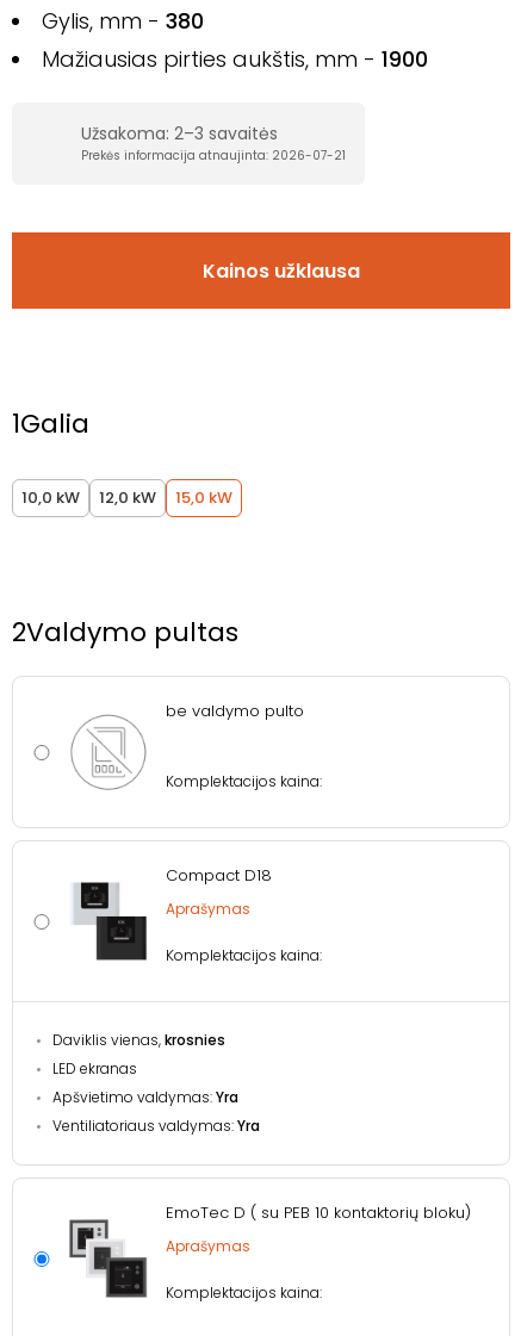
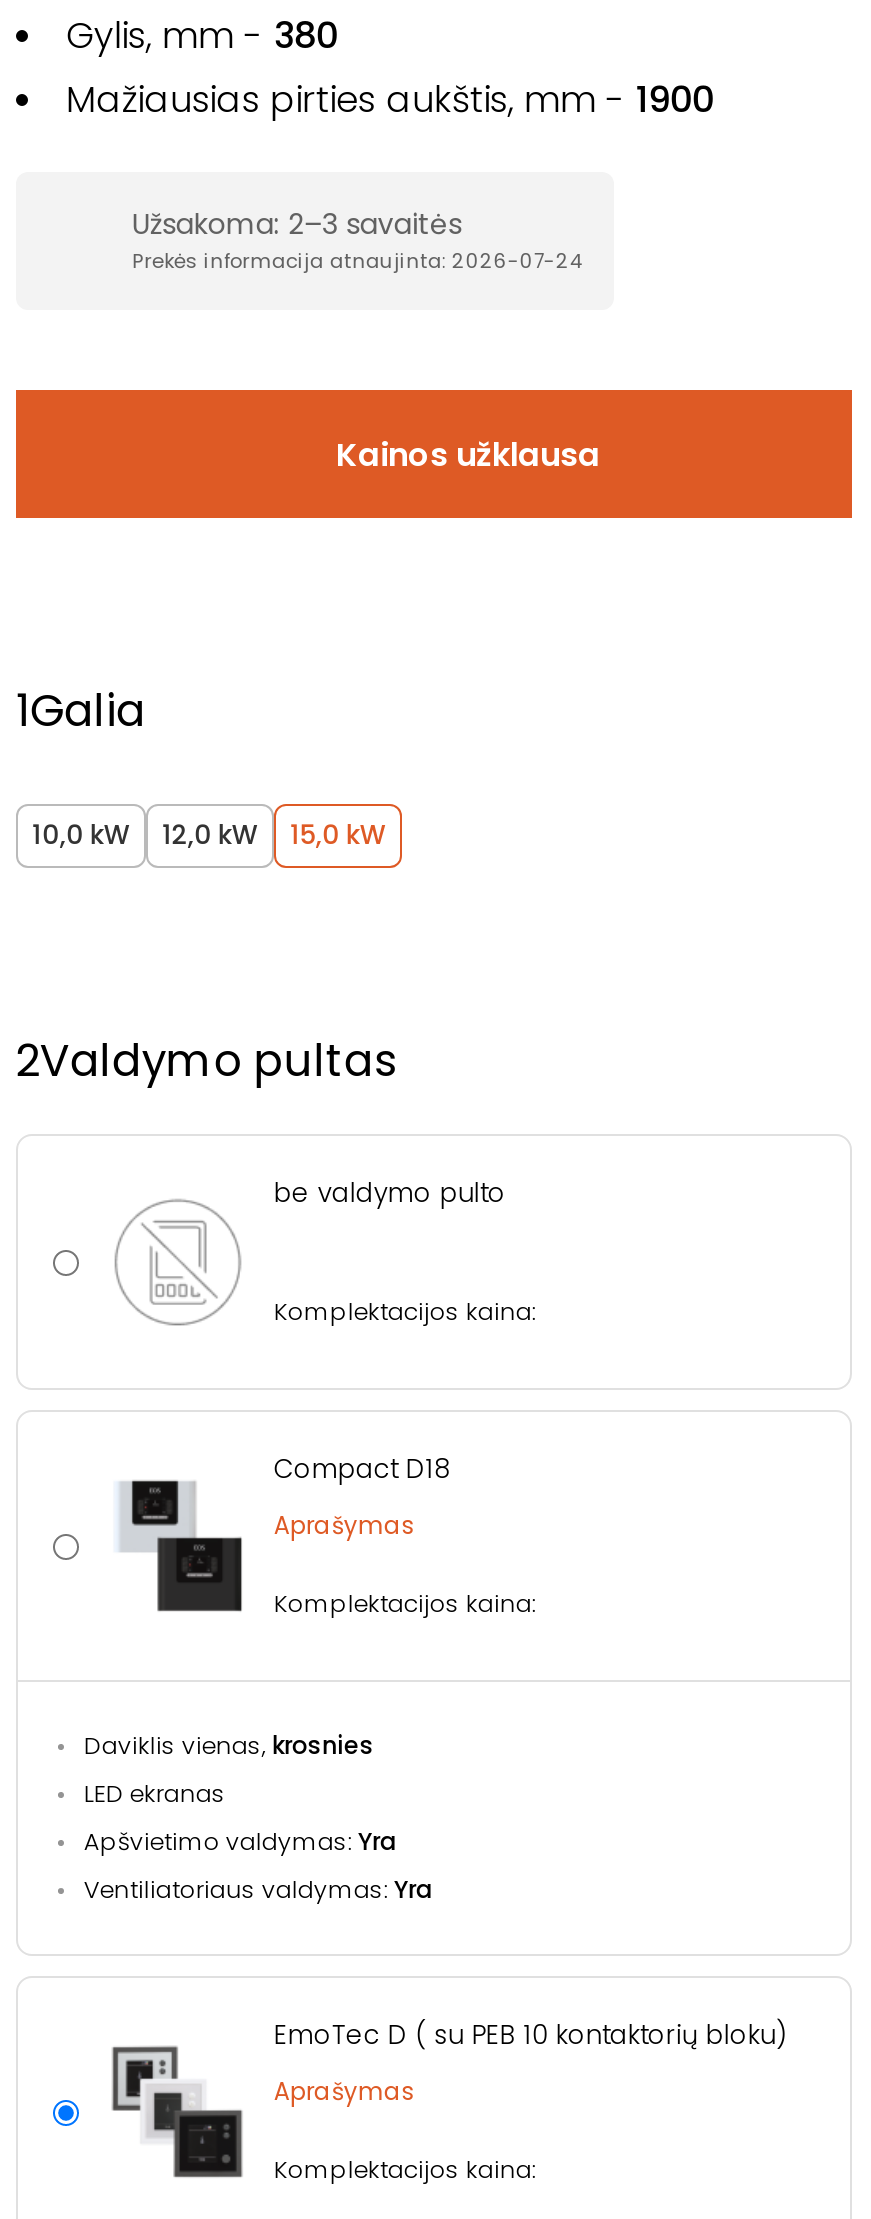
- Prekės informacija atnaujinta: 2026-07-21
+ Prekės informacija atnaujinta: 2026-07-24
